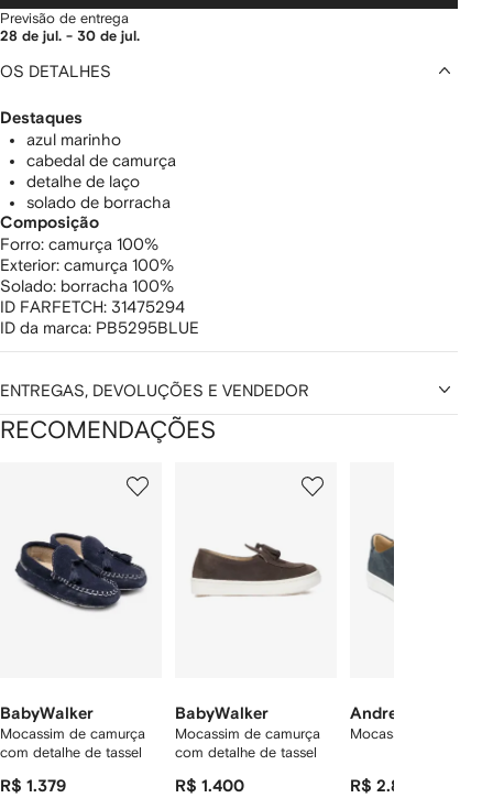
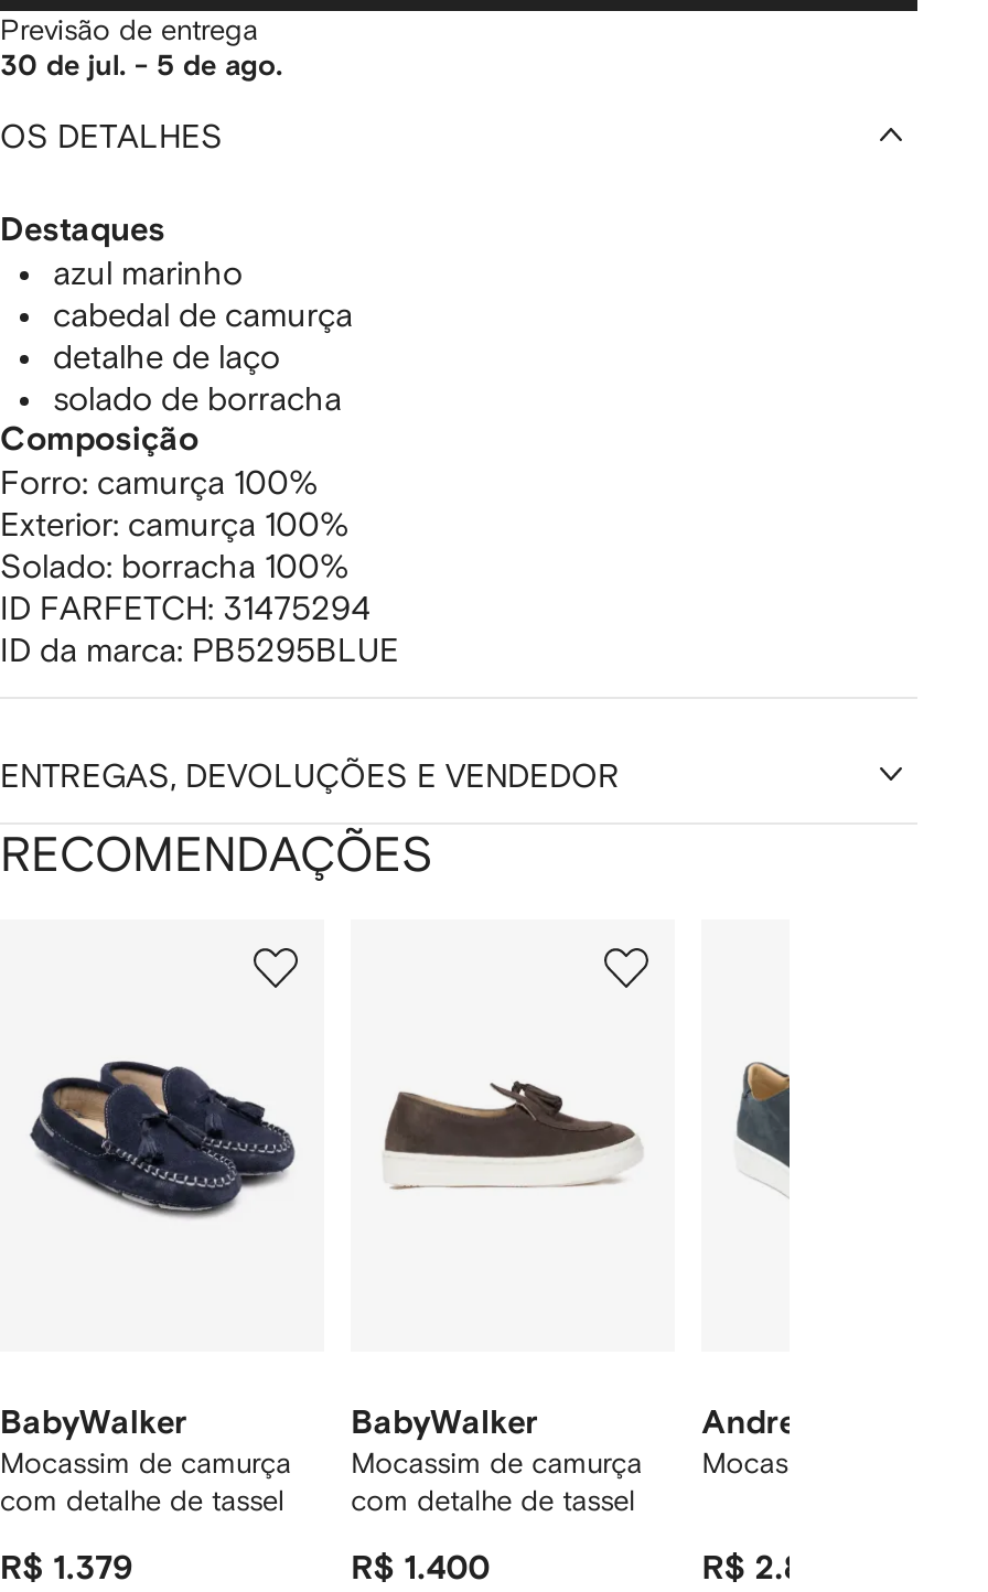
- 28 de jul. - 30 de jul.
+ 30 de jul. - 5 de ago.
